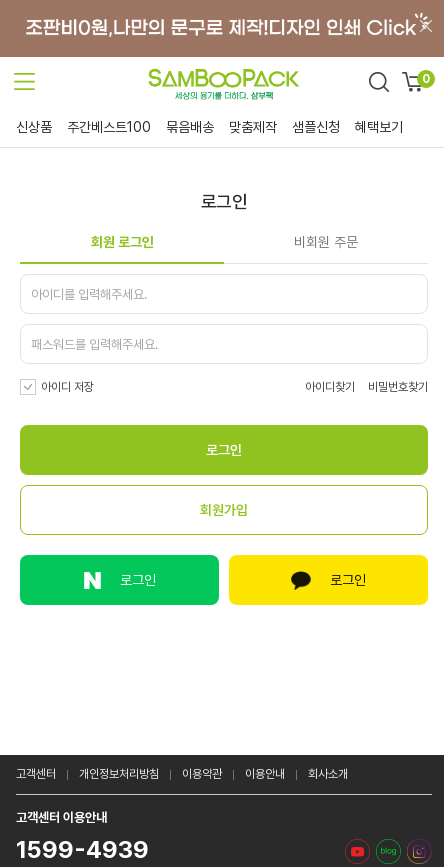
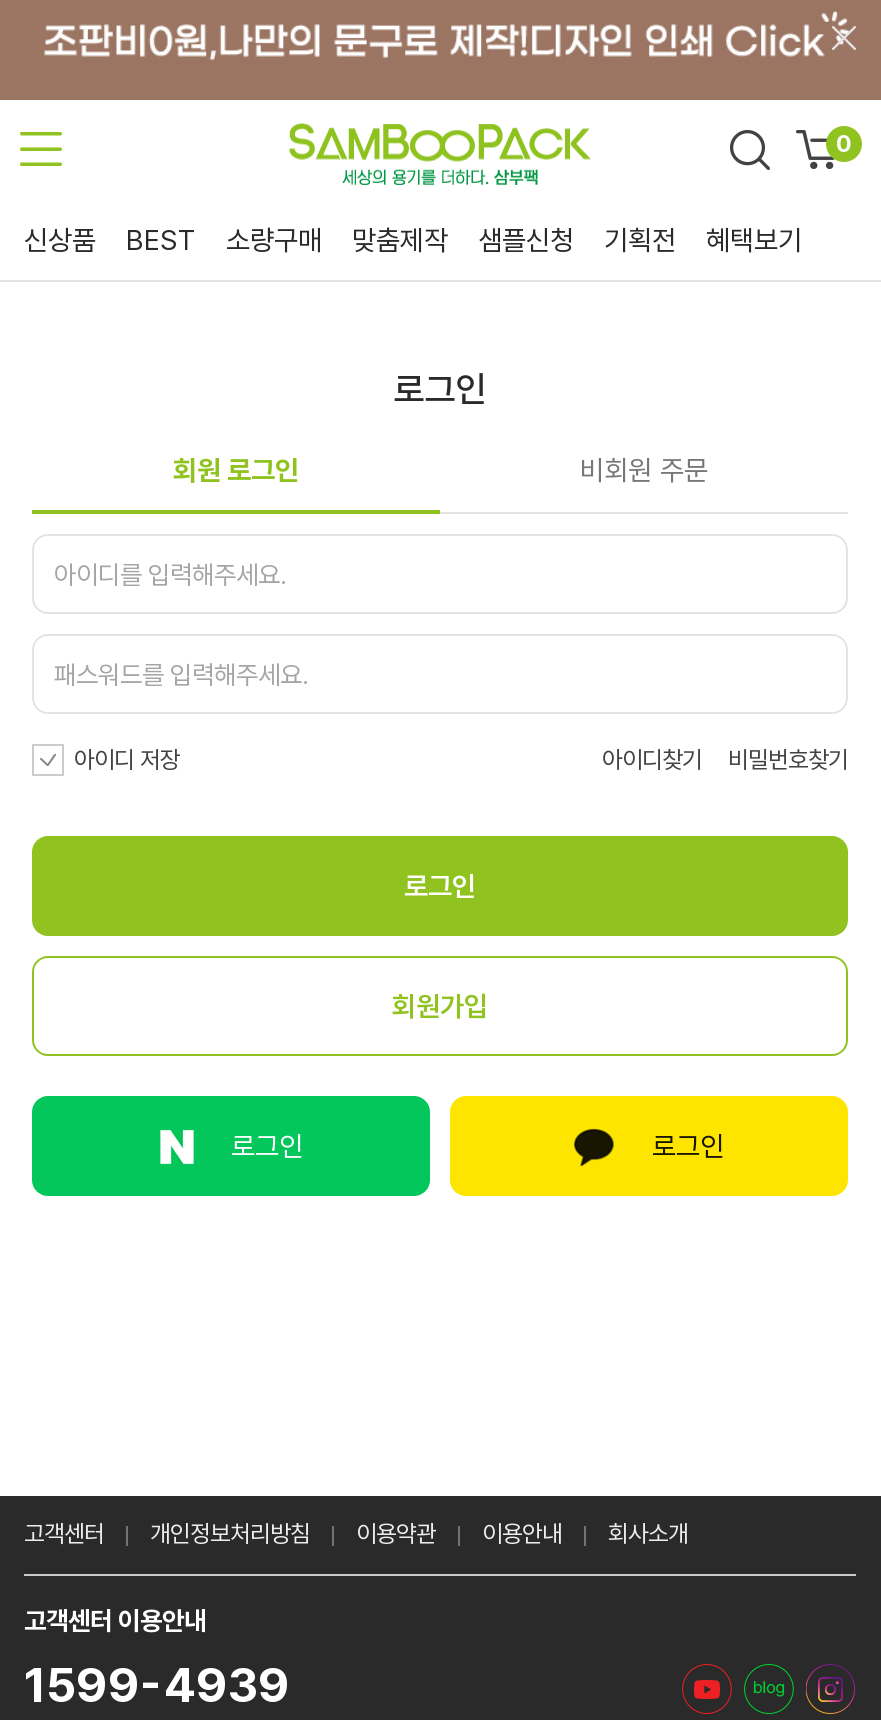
- 주간베스트100
- 묶음배송
+ BEST
+ 소량구매

+ 기획전
